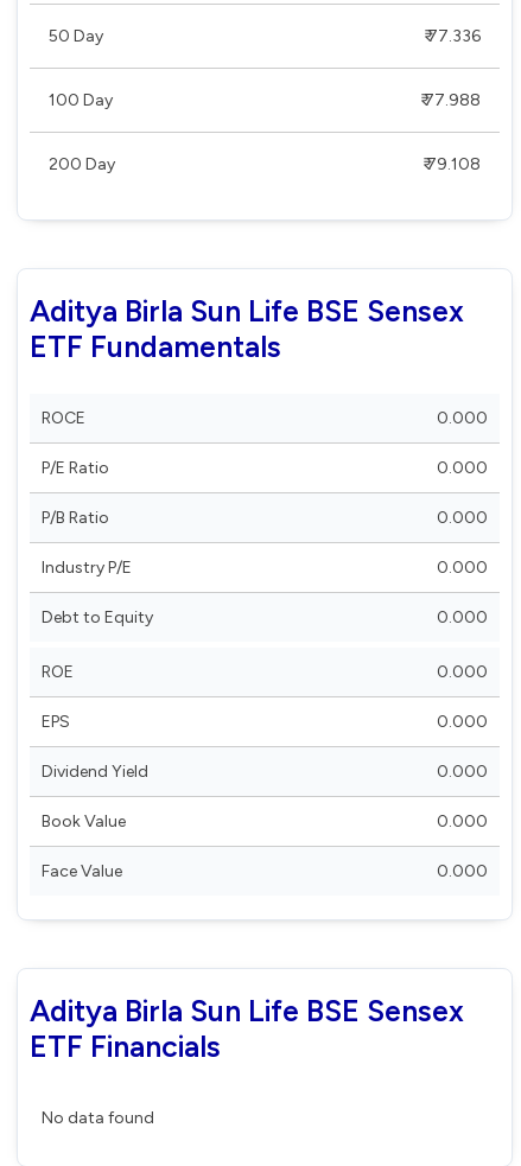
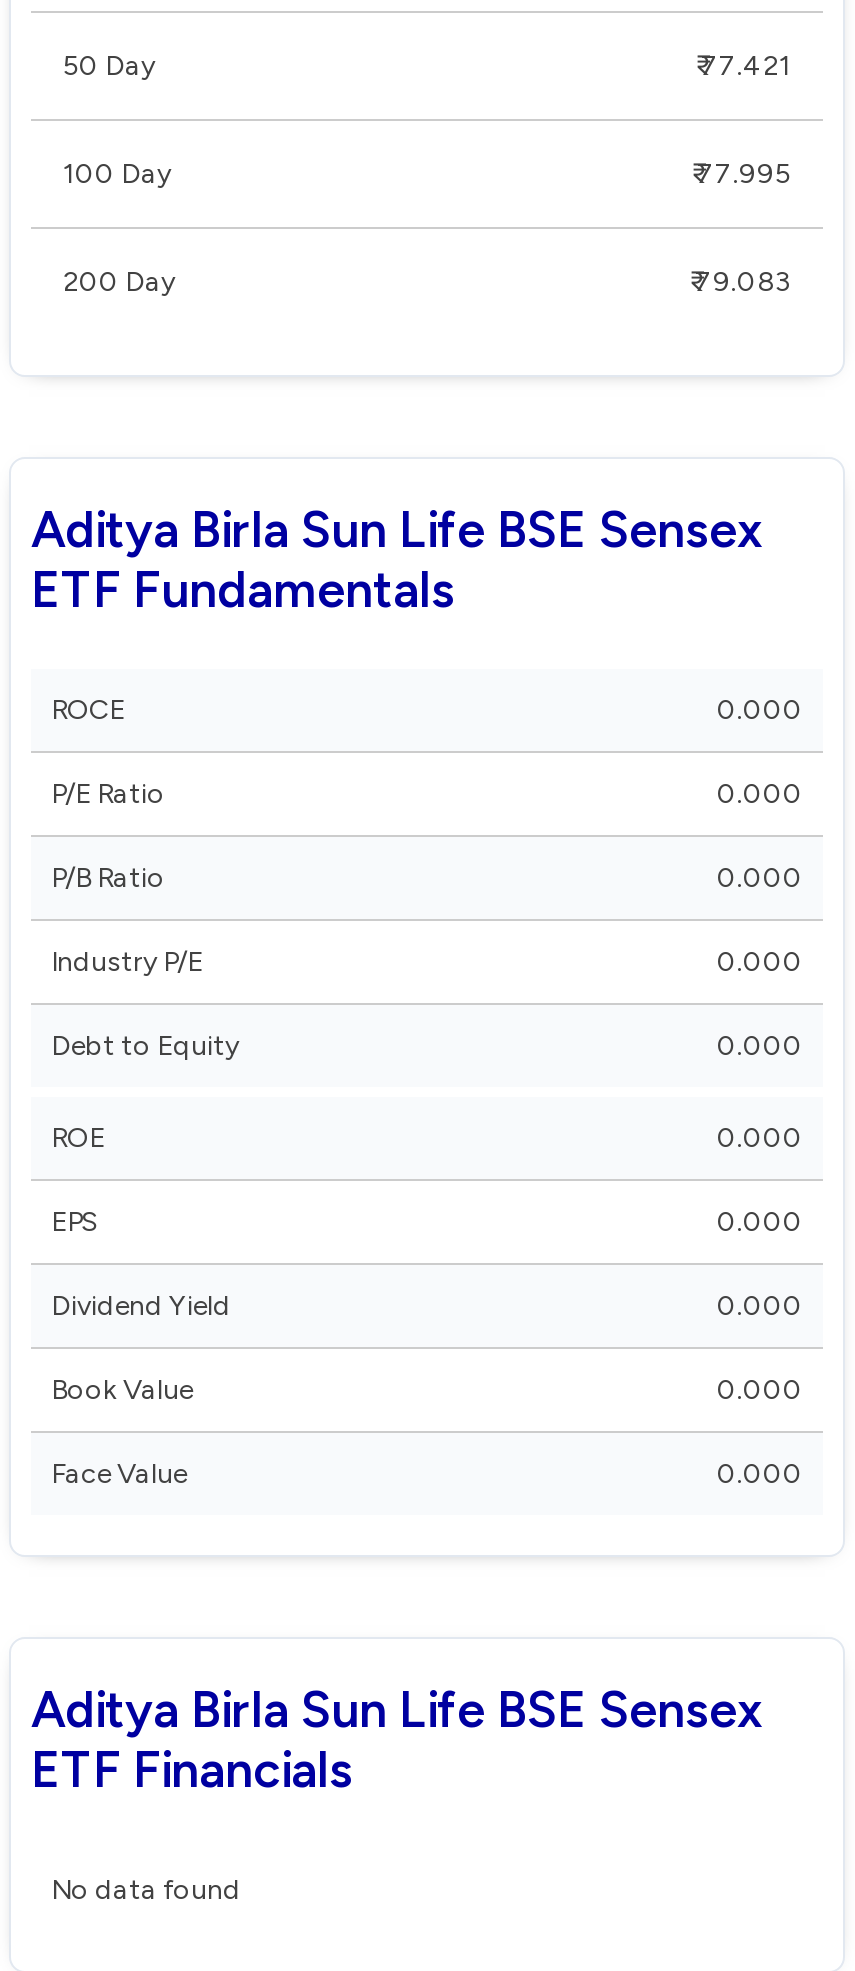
- ₹ 77.336
+ ₹ 77.421

- ₹ 77.988
+ ₹ 77.995

- ₹ 79.108
+ ₹ 79.083
